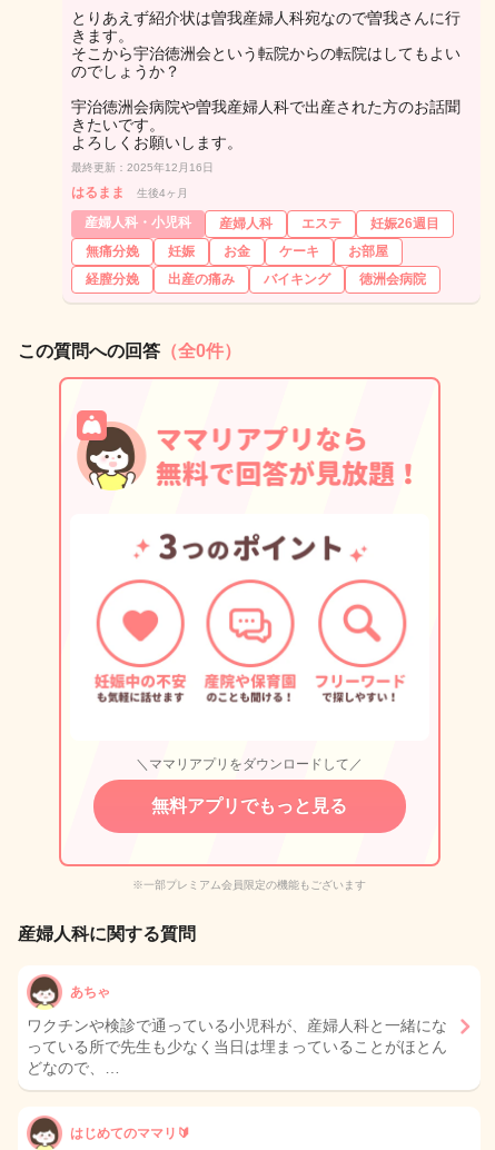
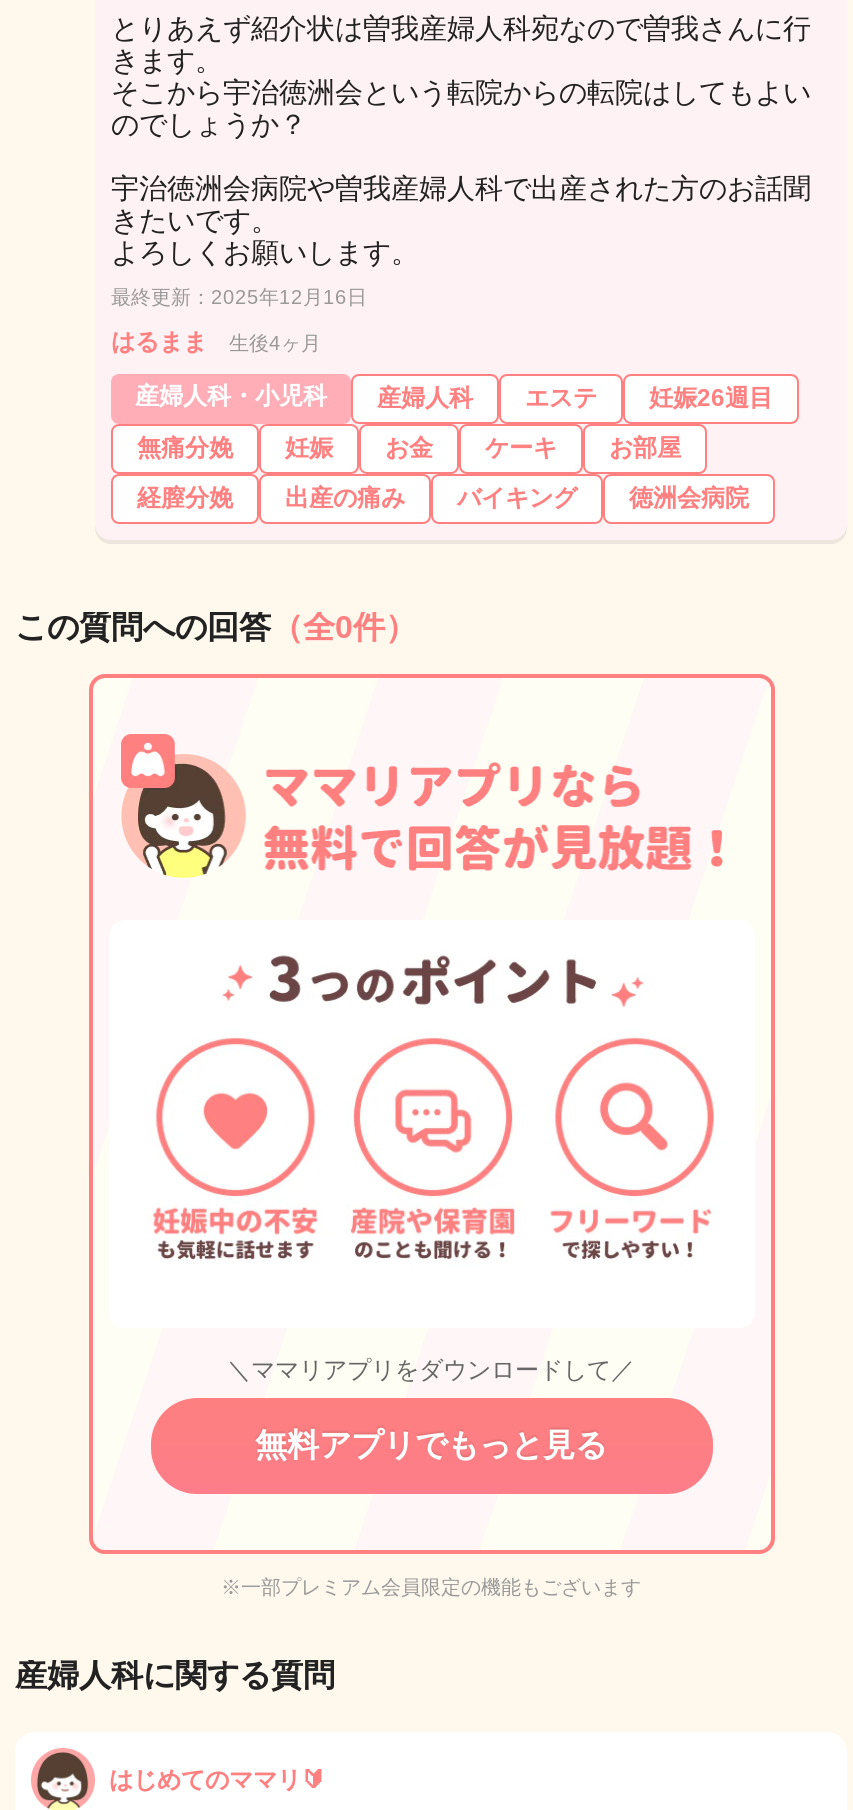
- あちゃ
- ワクチンや検診で通っている小児科が、産婦人科と一緒にな
- っている所で先生も少なく当日は埋まっていることがほとん
- どなので、…
